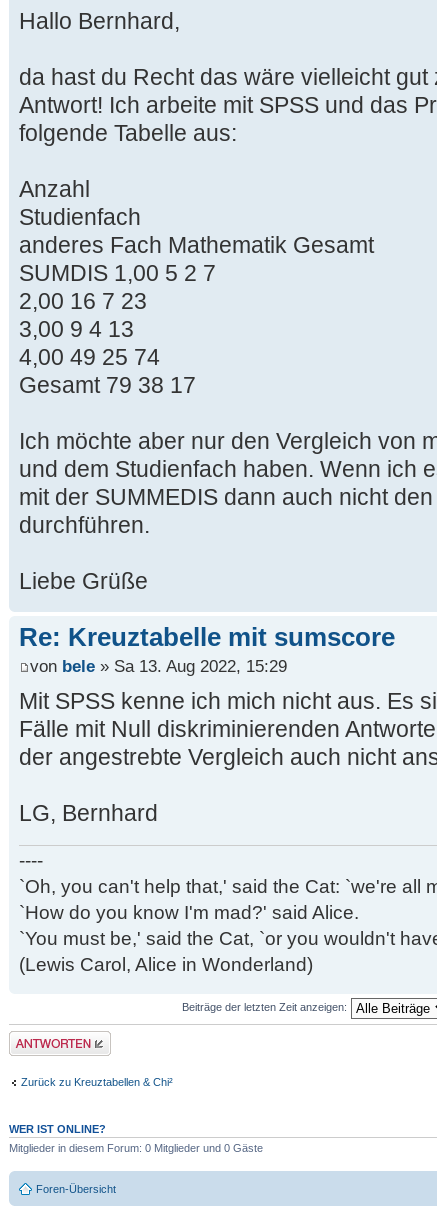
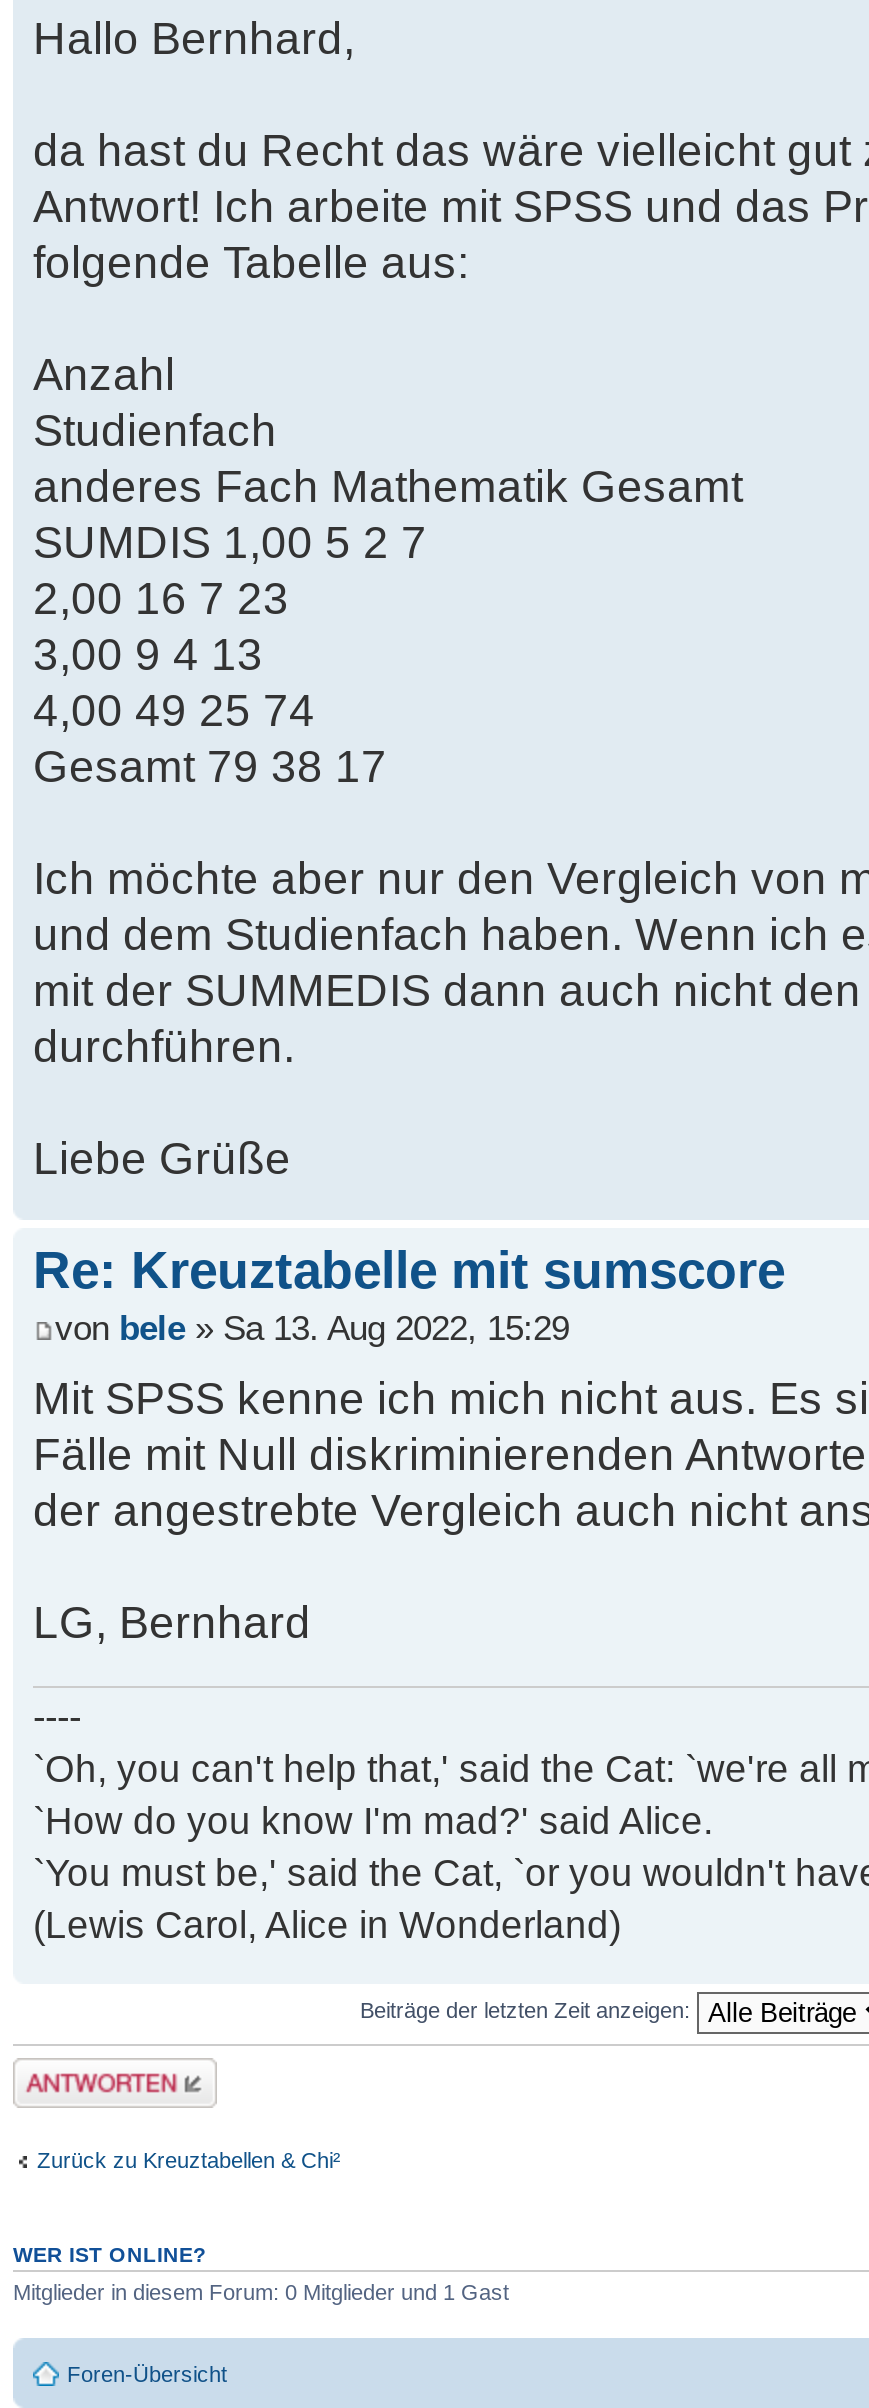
- Mitglieder in diesem Forum: 0 Mitglieder und 0 Gäste
+ Mitglieder in diesem Forum: 0 Mitglieder und 1 Gast
